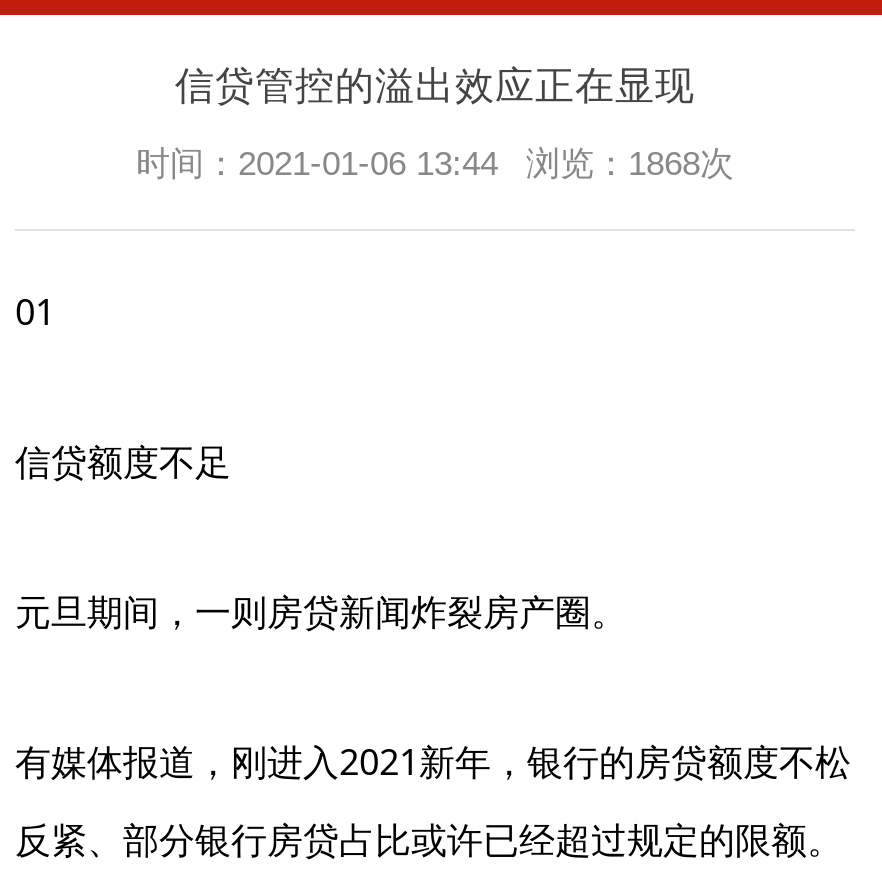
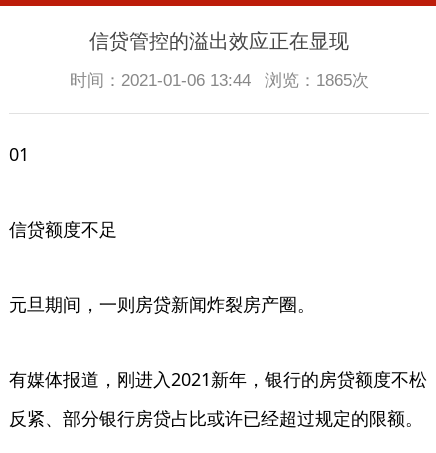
- 时间：2021-01-06 13:44 浏览：1868次
+ 时间：2021-01-06 13:44 浏览：1865次
